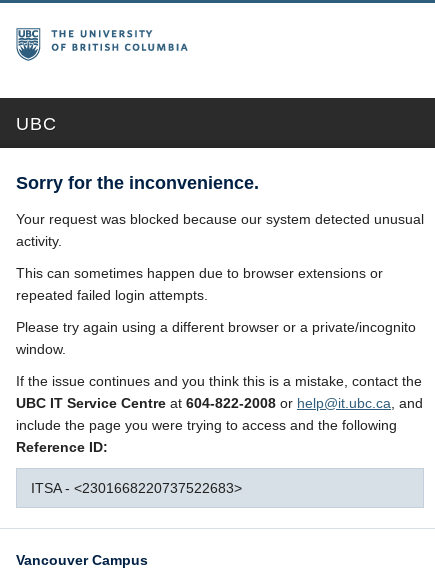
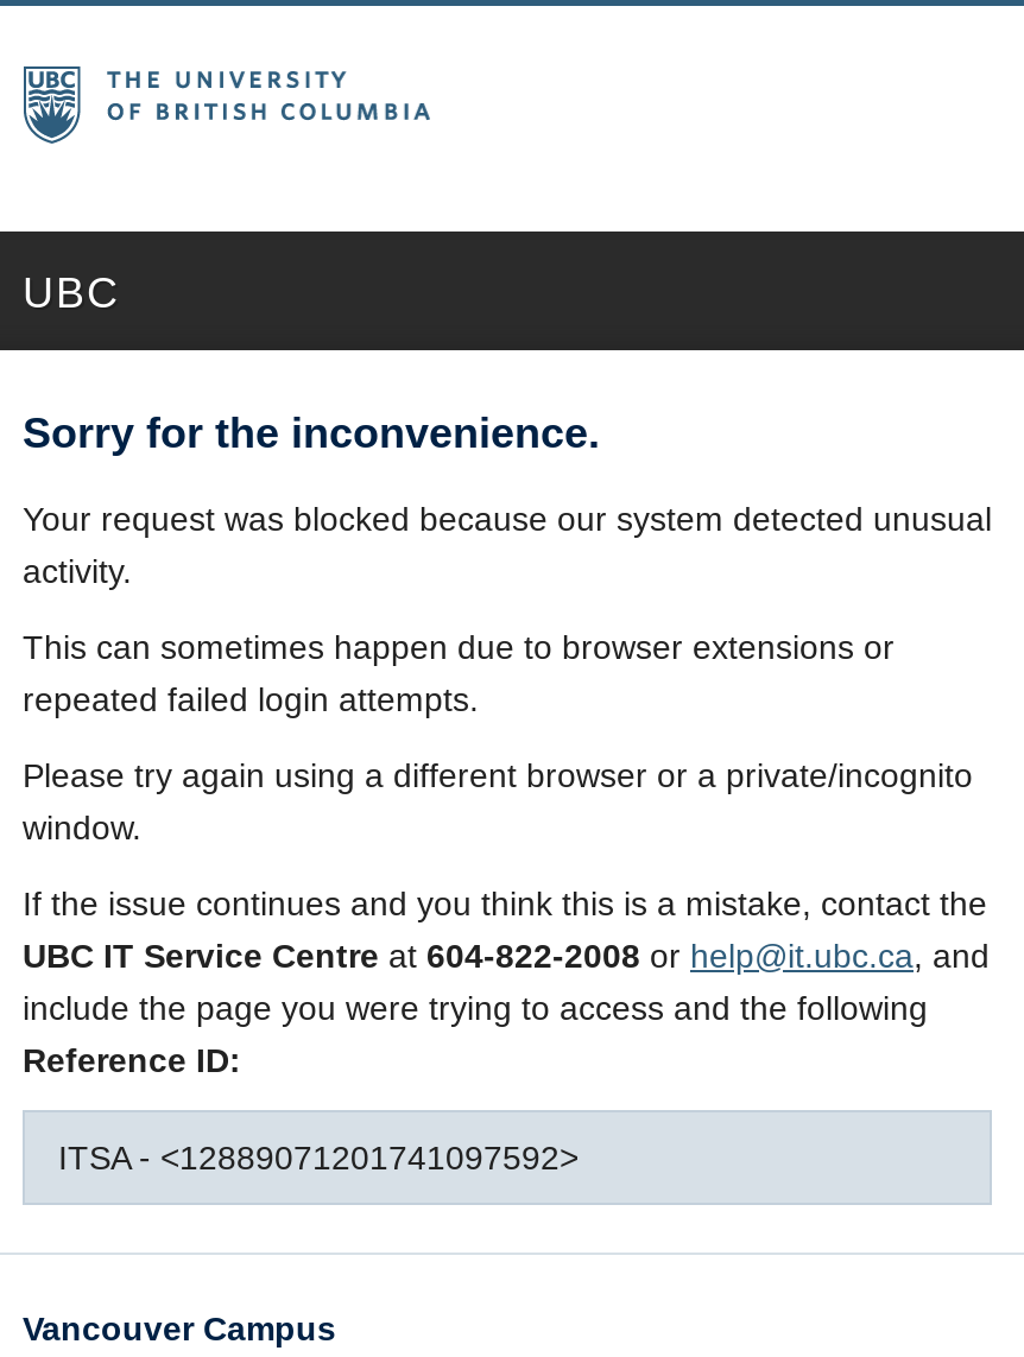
- ITSA - <2301668220737522683>
+ ITSA - <12889071201741097592>
